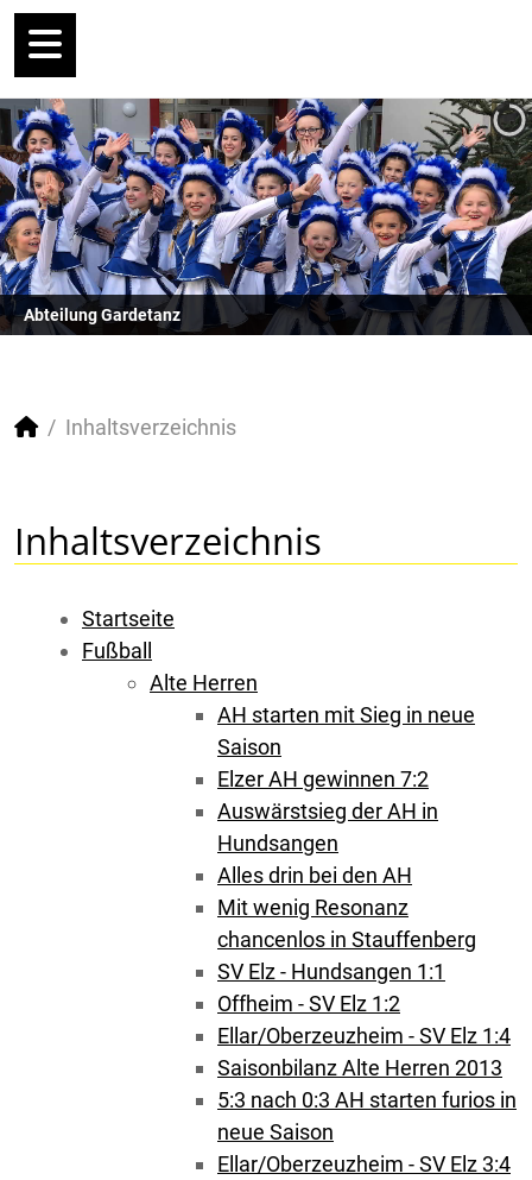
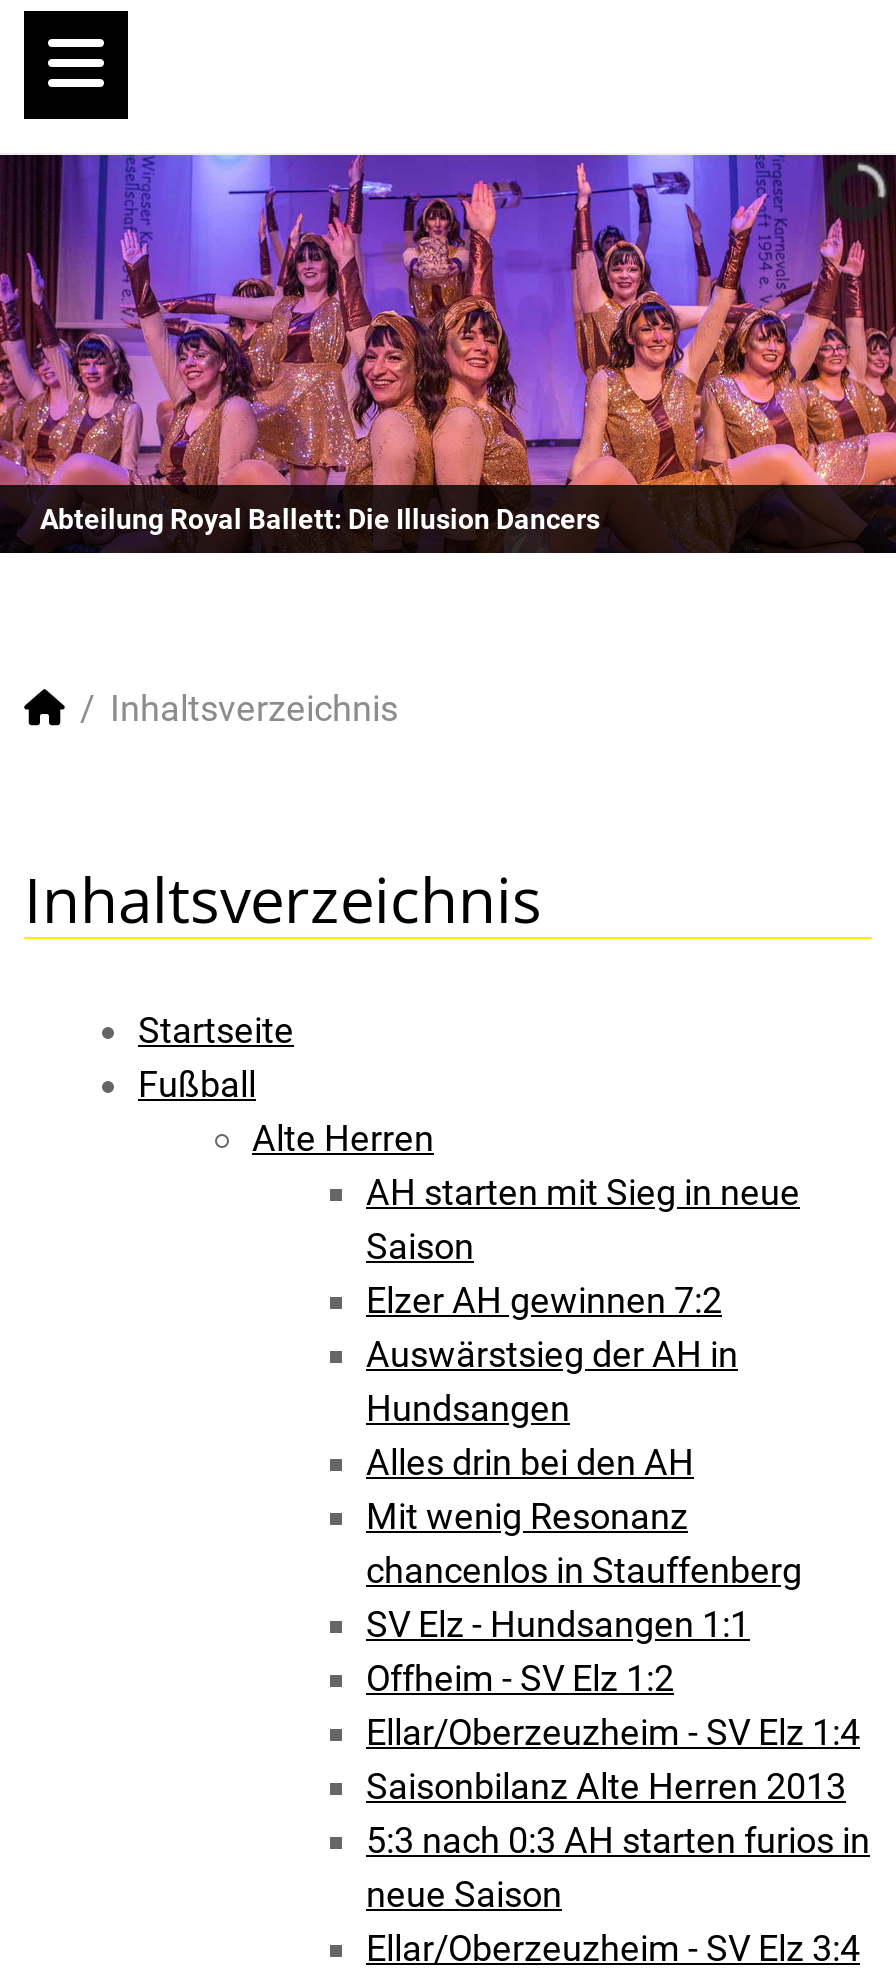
- [image]
- Abteilung Gardetanz
+ [image]
+ Abteilung Royal Ballett: Die Illusion Dancers
